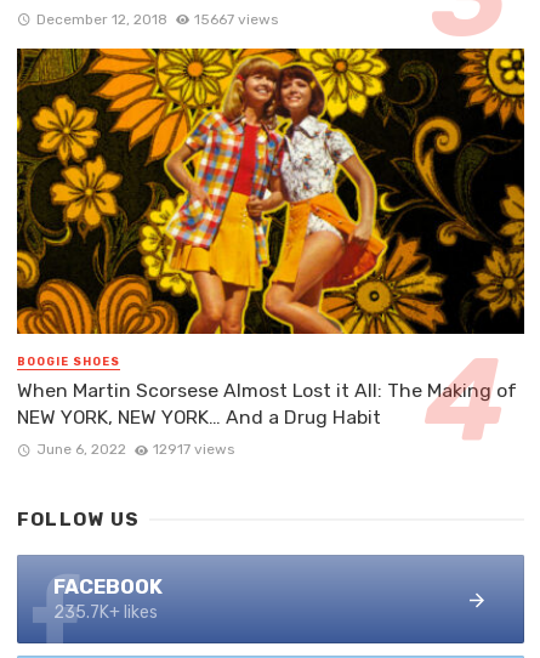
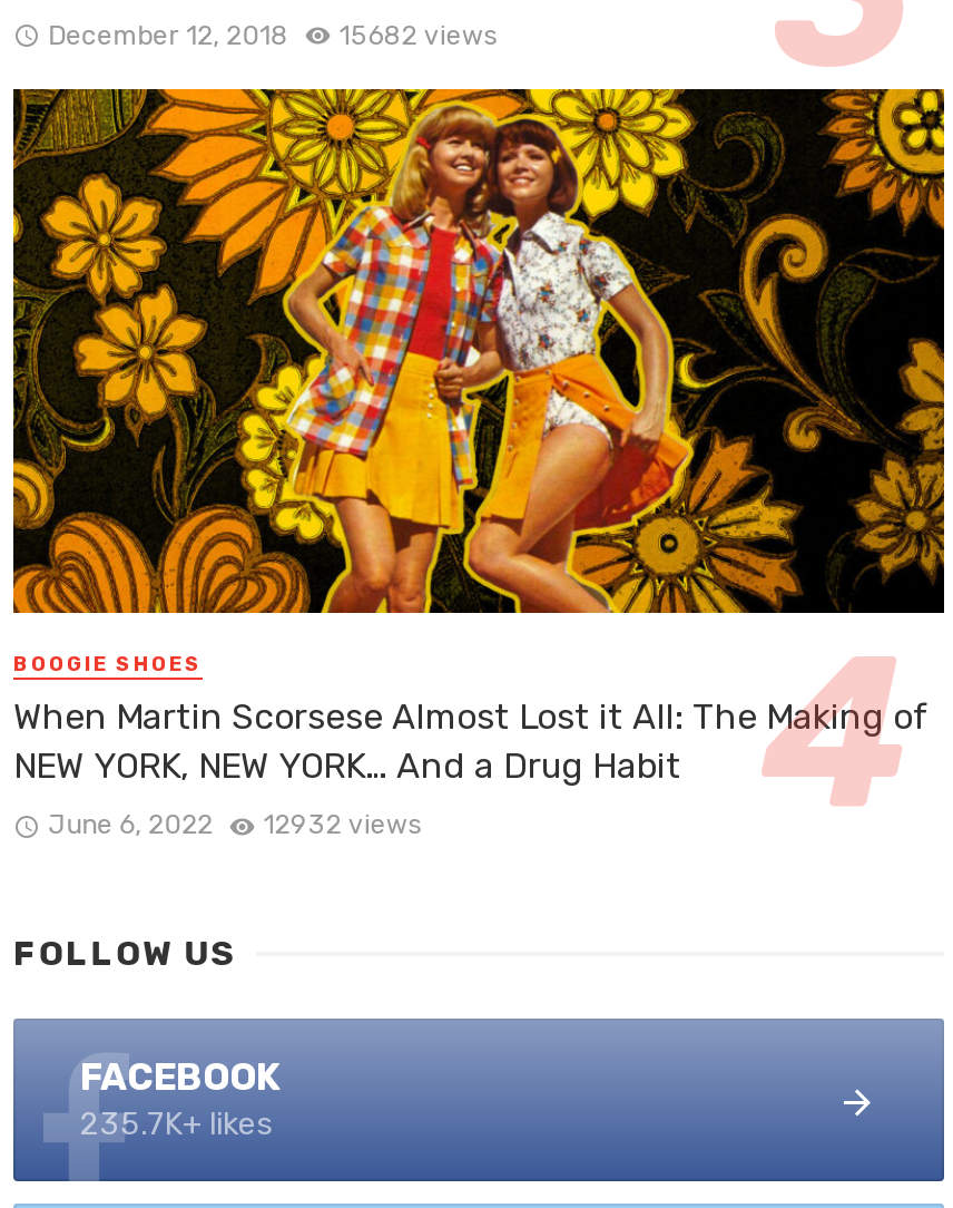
- December 12, 2018 15667 views
+ December 12, 2018 15682 views

- June 6, 2022 12917 views
+ June 6, 2022 12932 views
